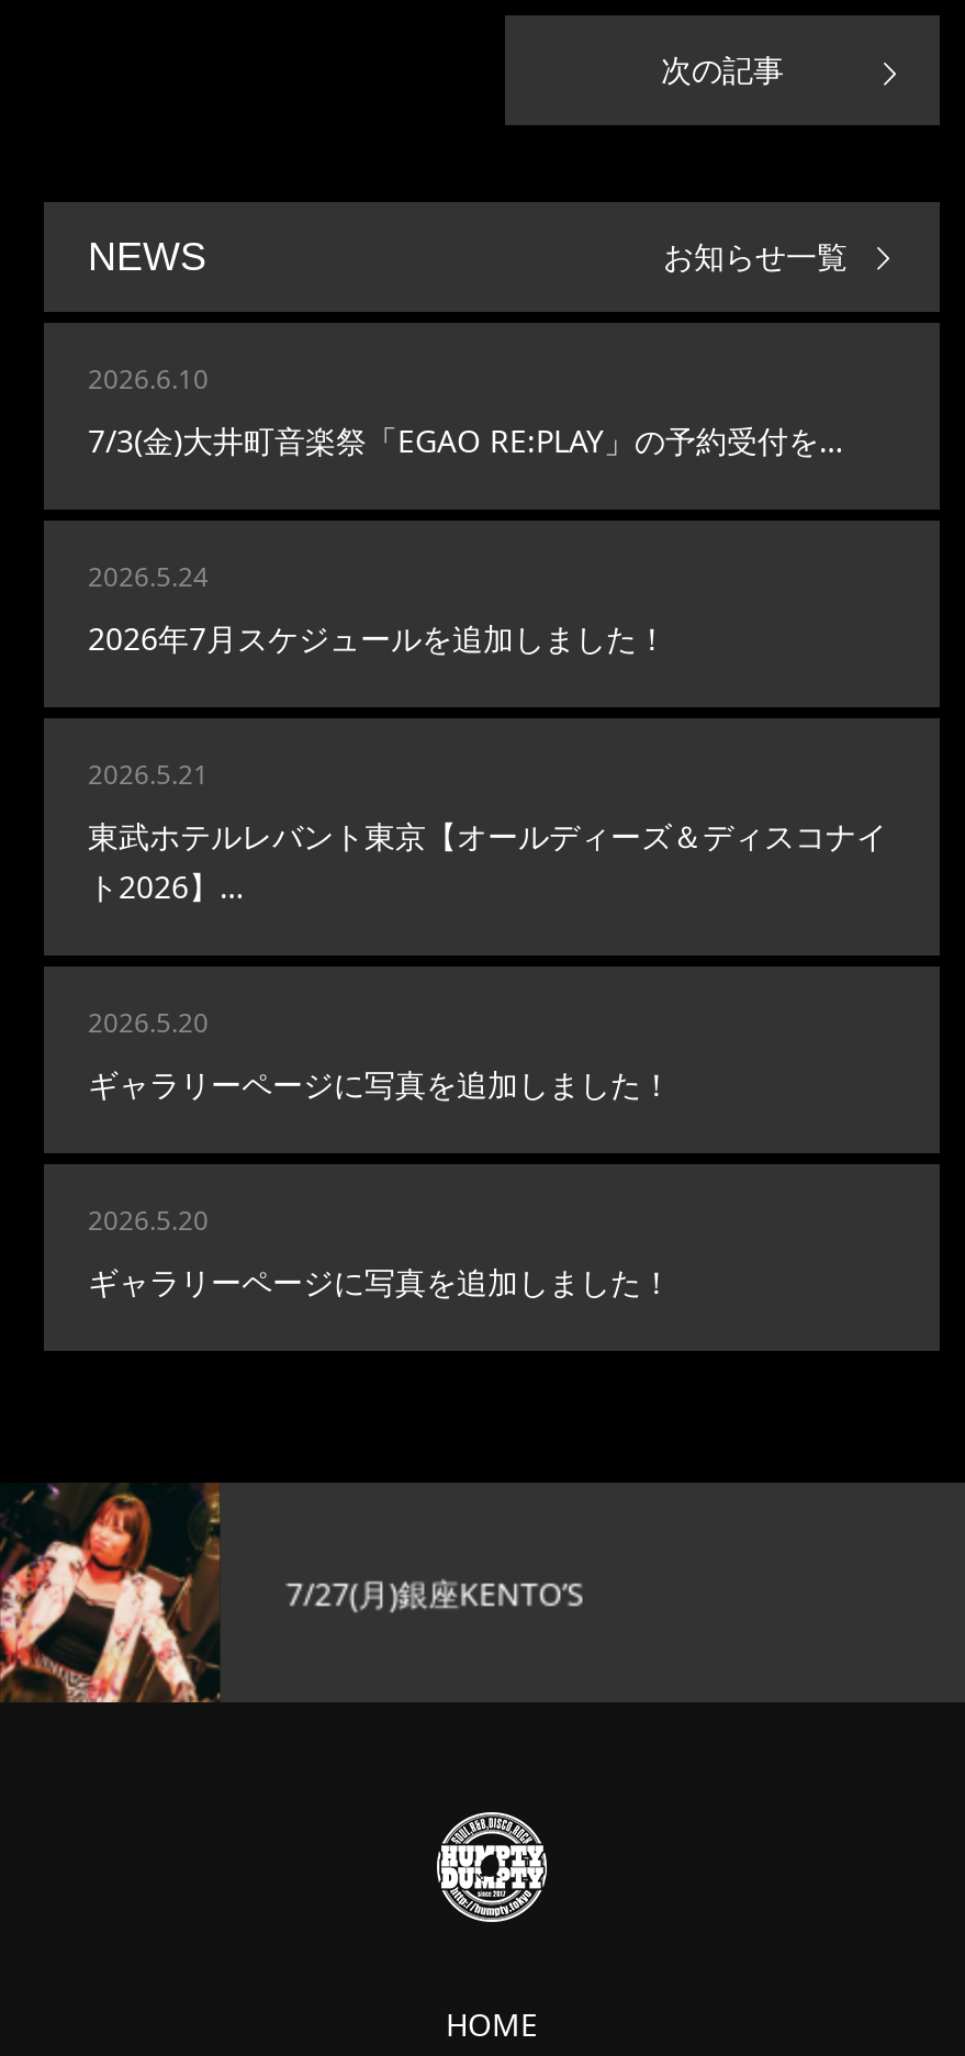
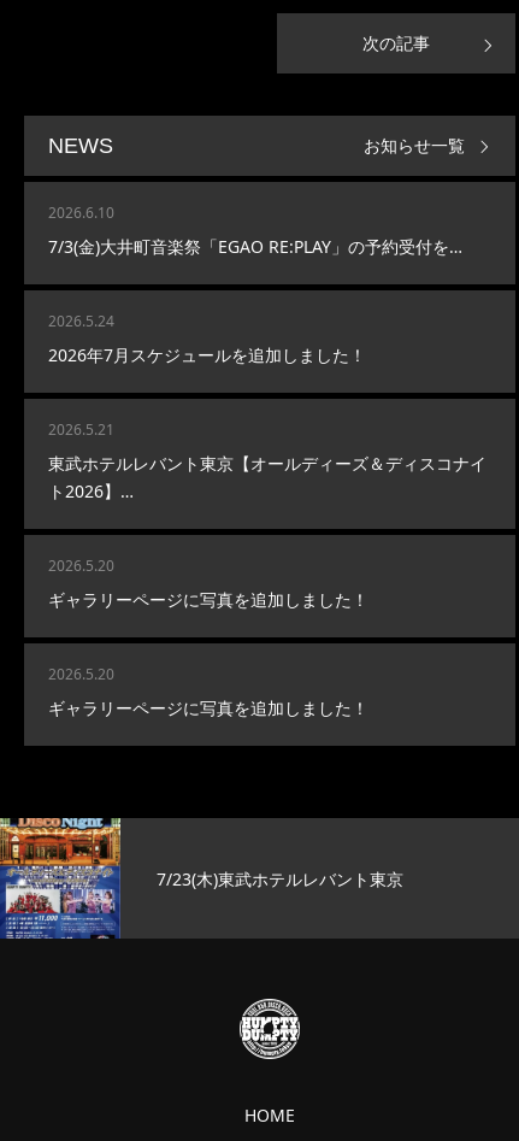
- [image]
- 7/27(月)銀座KENTO’S
+ [image]
+ 7/23(木)東武ホテルレバント東京
